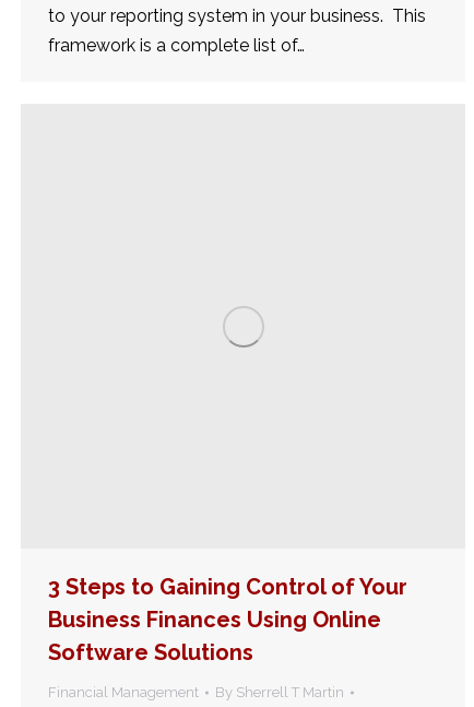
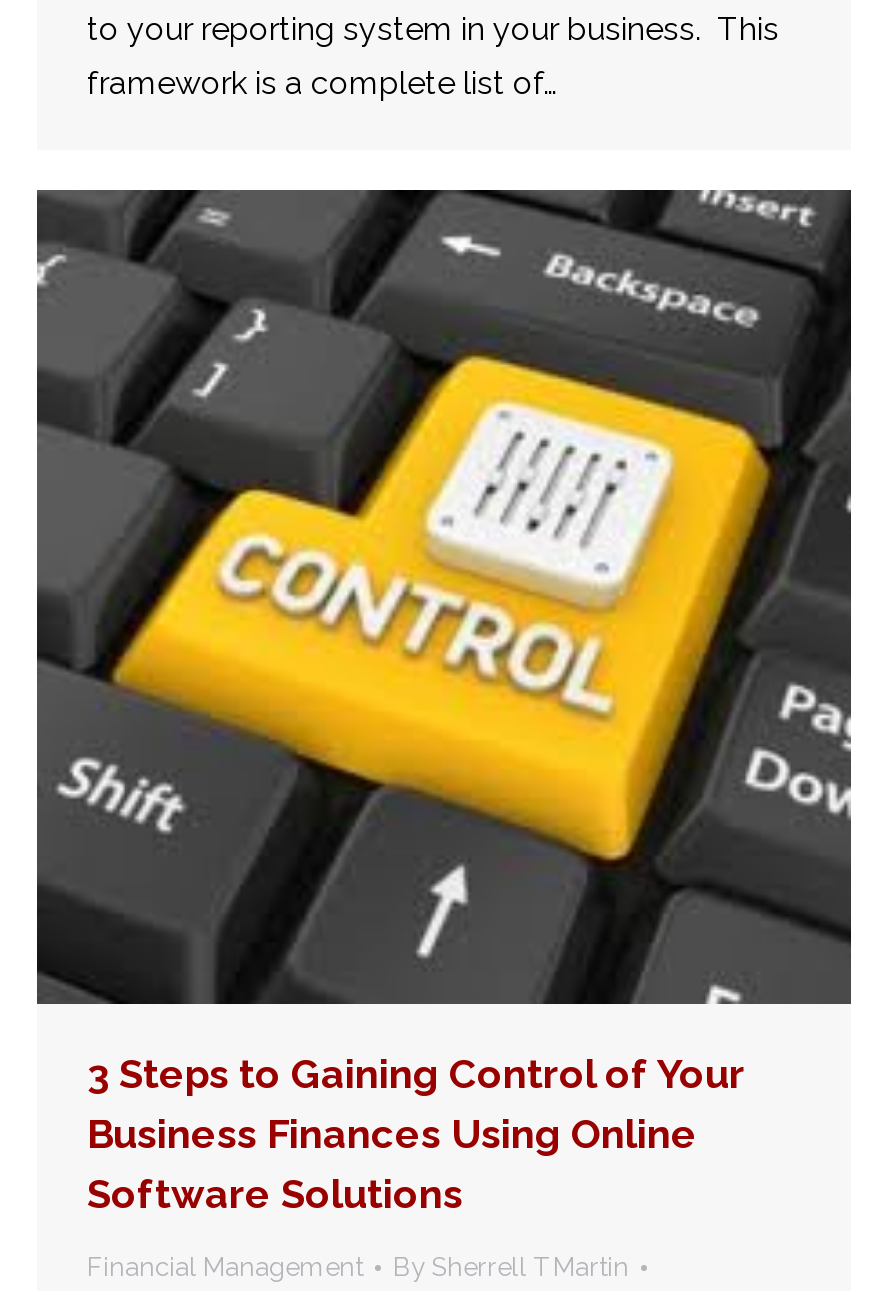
+ [image]
